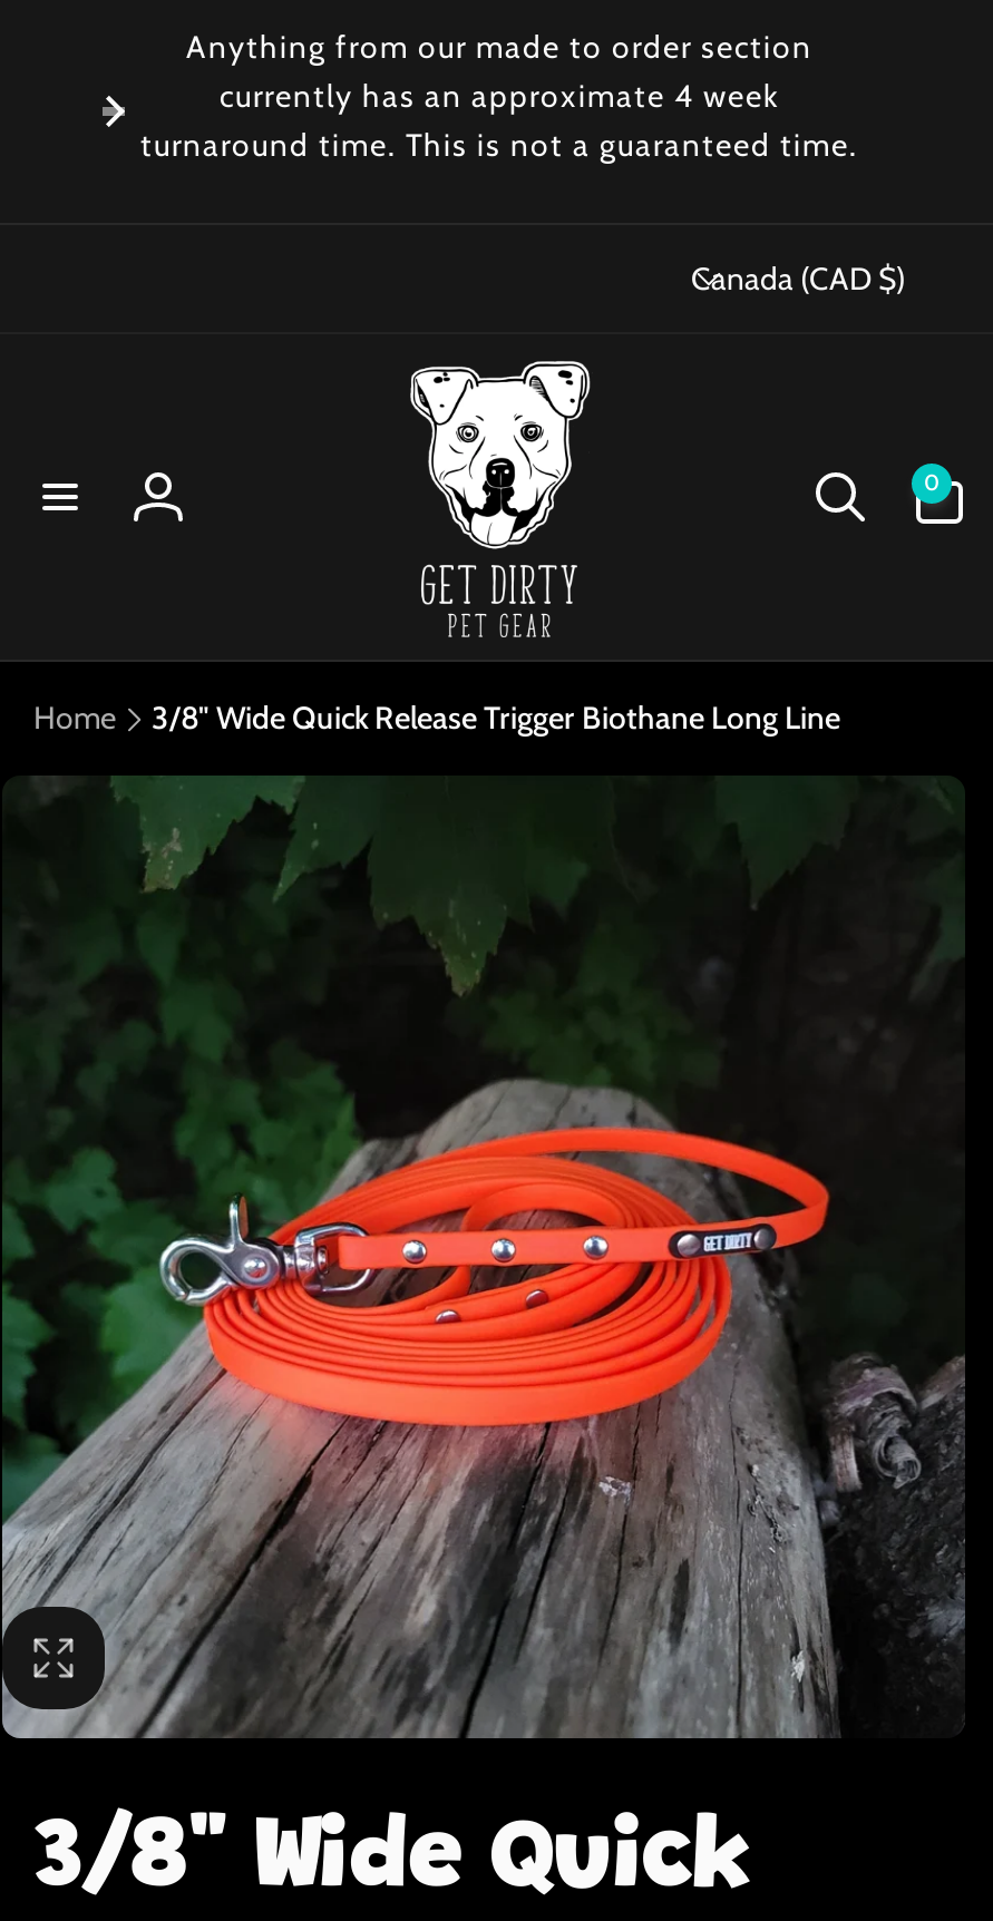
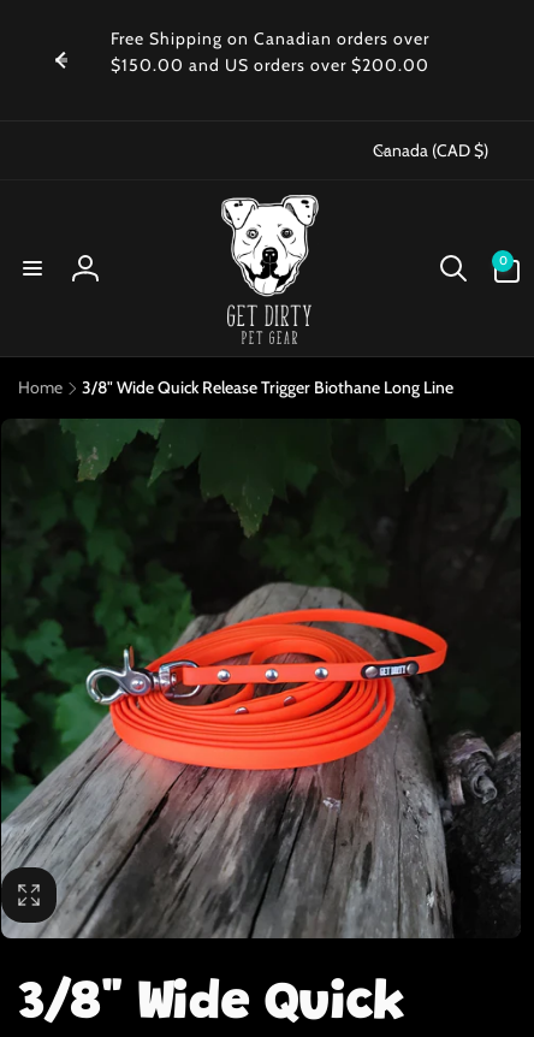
- Anything from our made to order section
- currently has an approximate 4 week
- turnaround time. This is not a guaranteed time.
+ Free Shipping on Canadian orders over
+ $150.00 and US orders over $200.00
